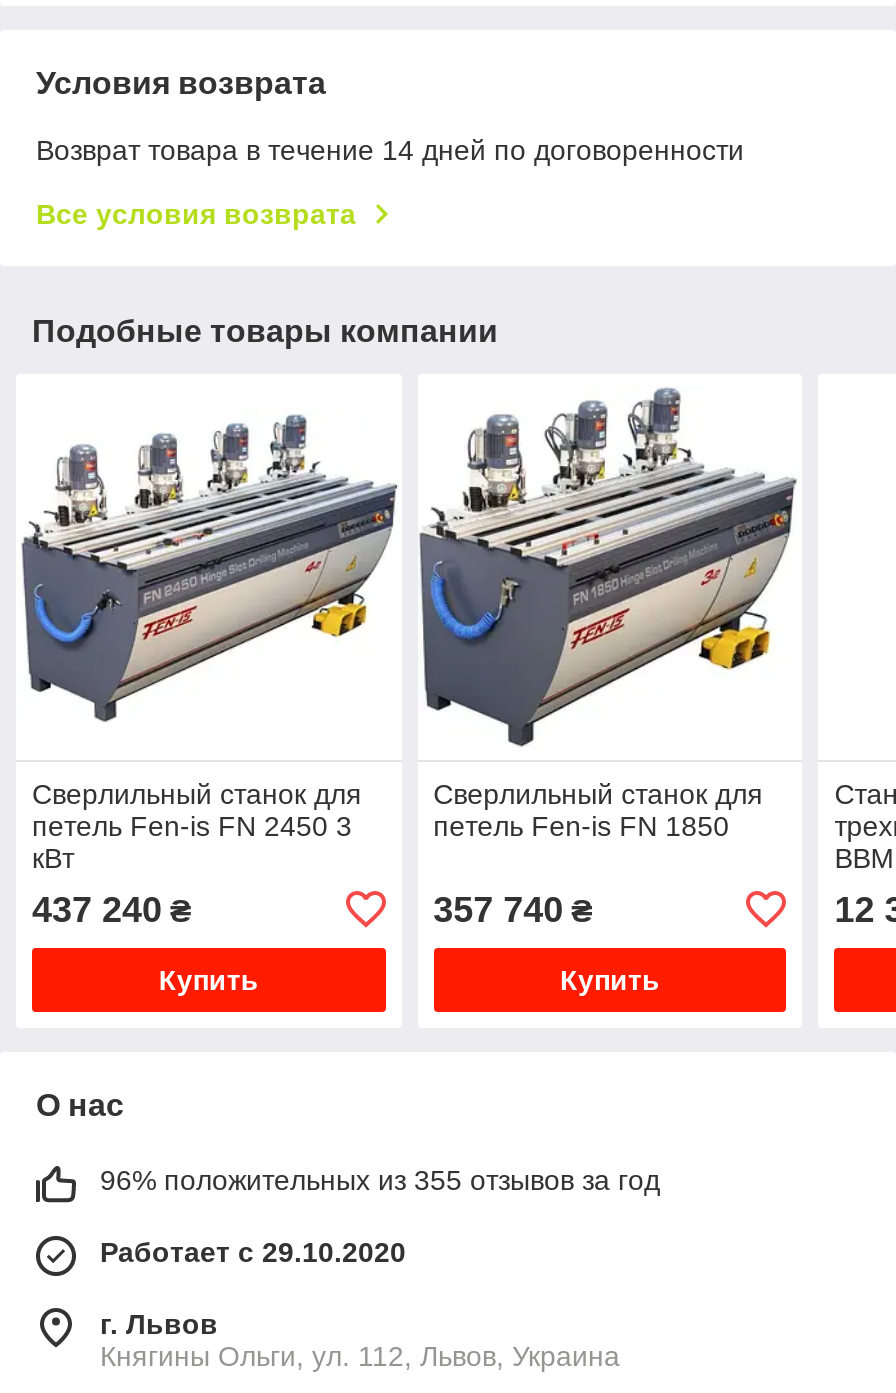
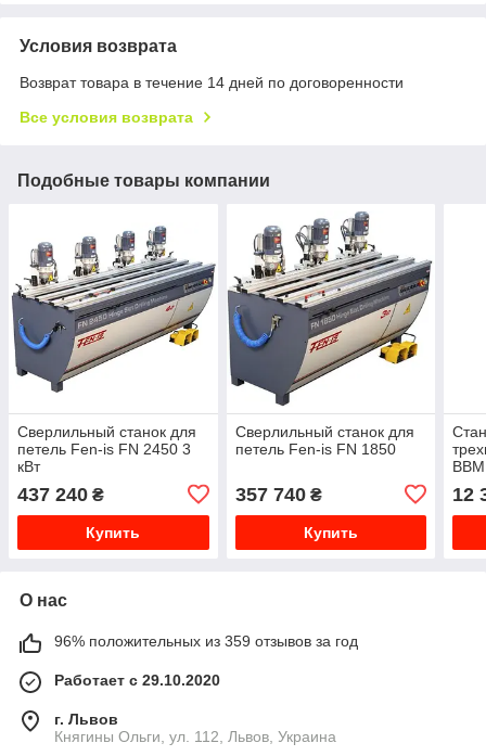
- 96% положительных из 355 отзывов за год
+ 96% положительных из 359 отзывов за год
